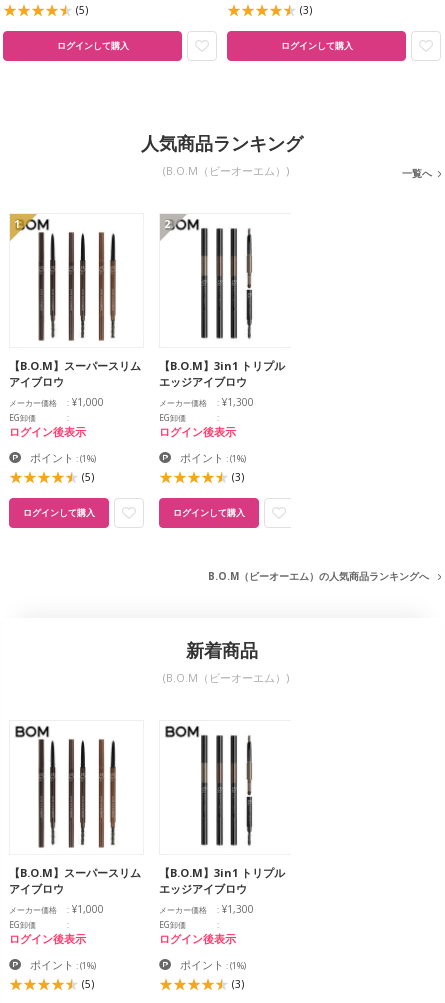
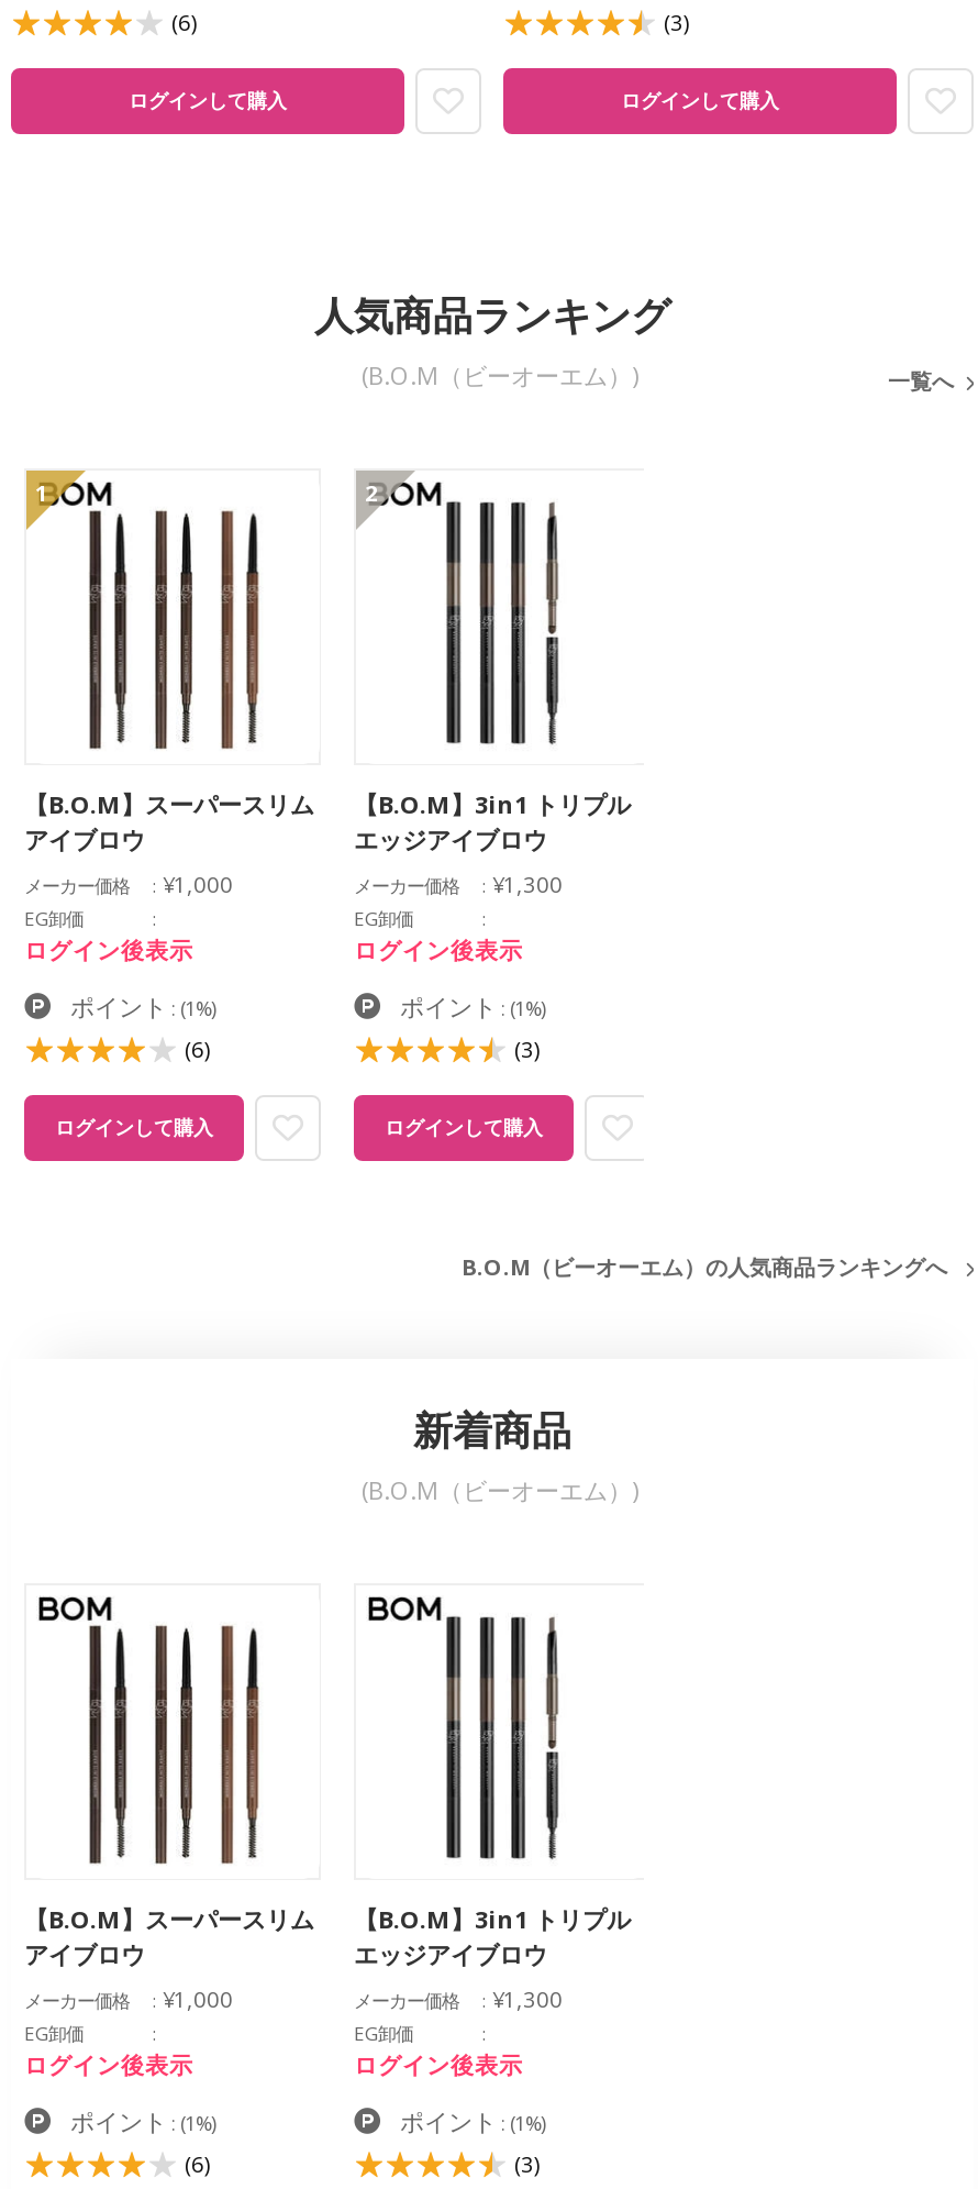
- (5)
+ (6)

- (5)
+ (6)

- (5)
+ (6)
